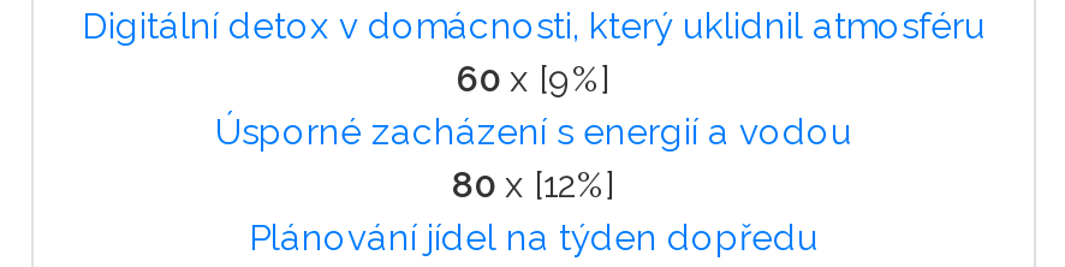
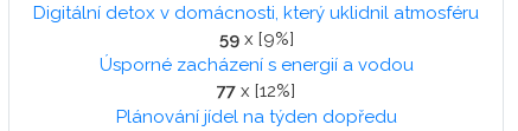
- 60 x [9%]
+ 59 x [9%]

- 80 x [12%]
+ 77 x [12%]
